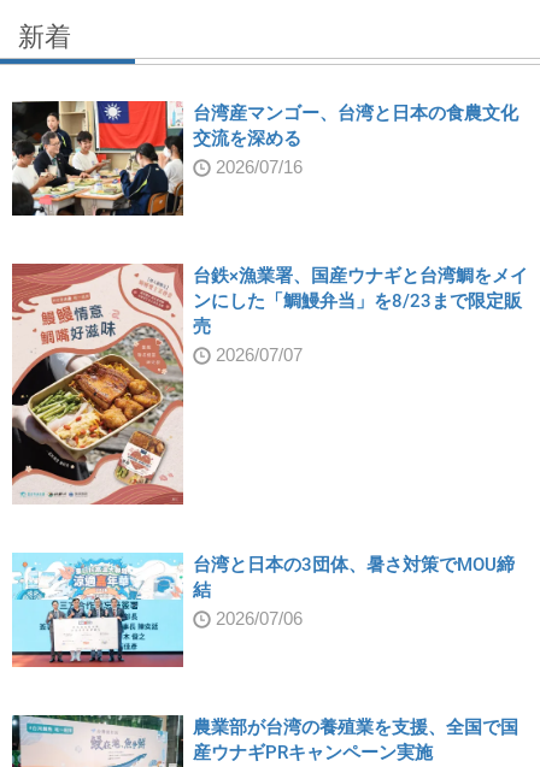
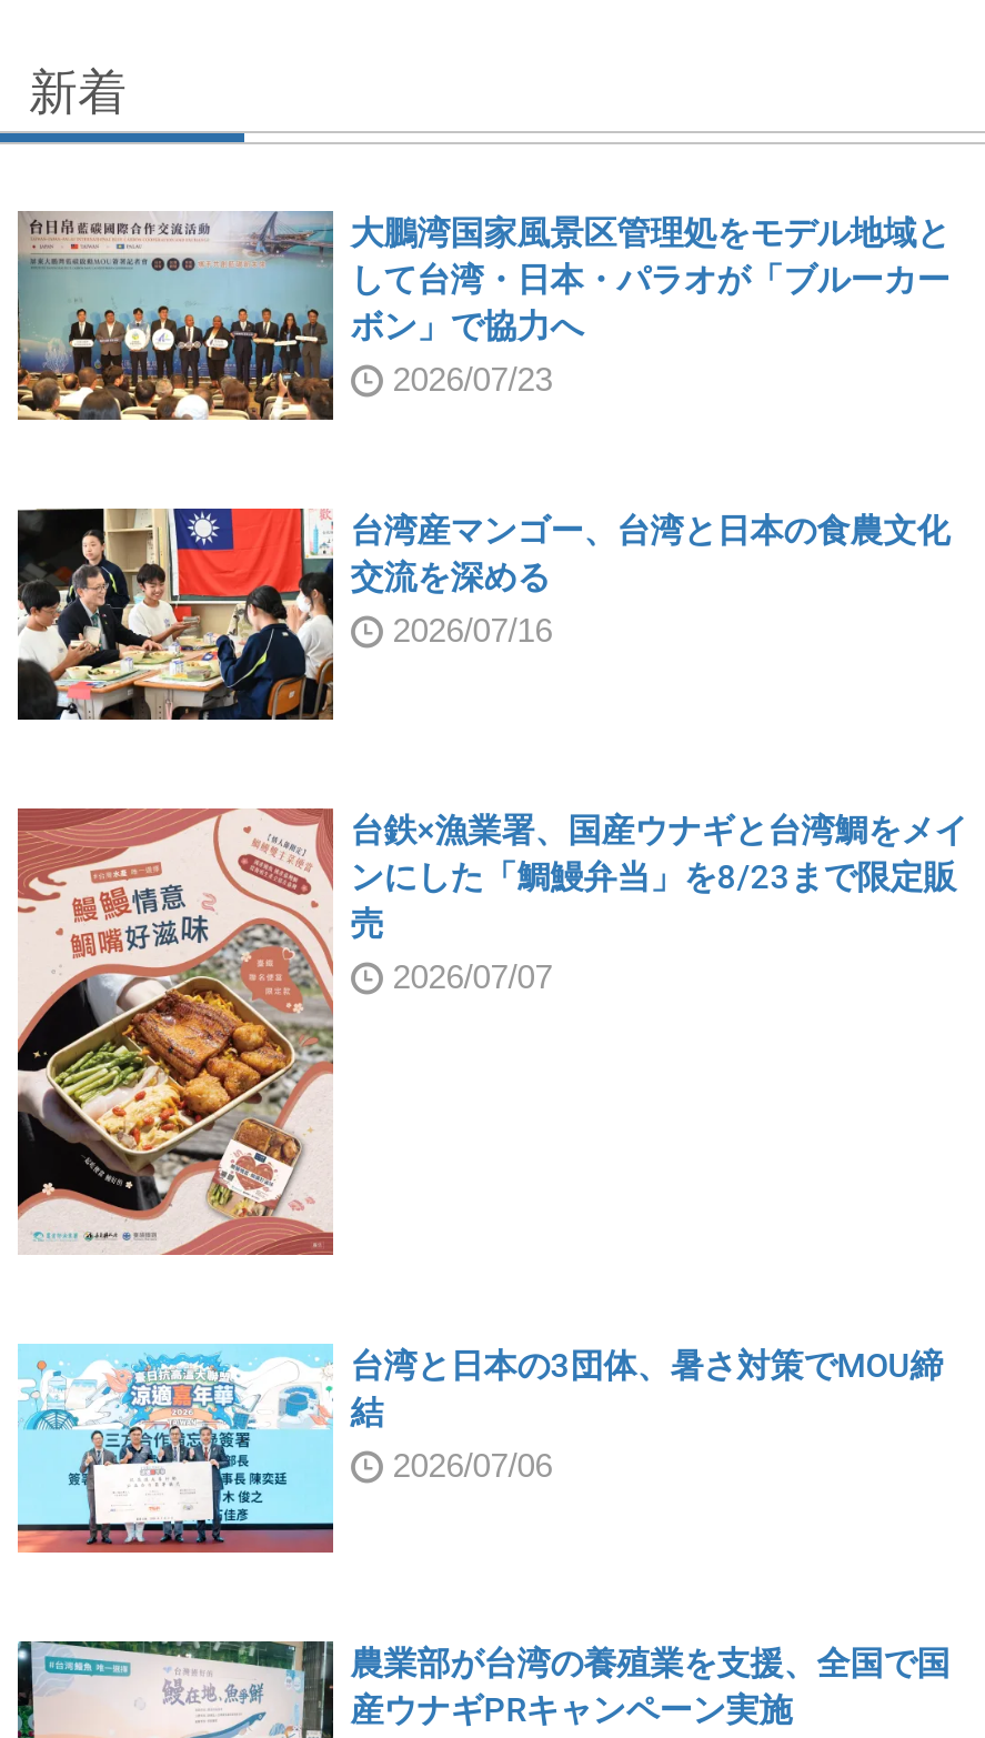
+ [image]
+ 大鵬湾国家風景区管理処をモデル地域と
+ して台湾・日本・パラオが「ブルーカー
+ ボン」で協力へ
+ 2026/07/23
